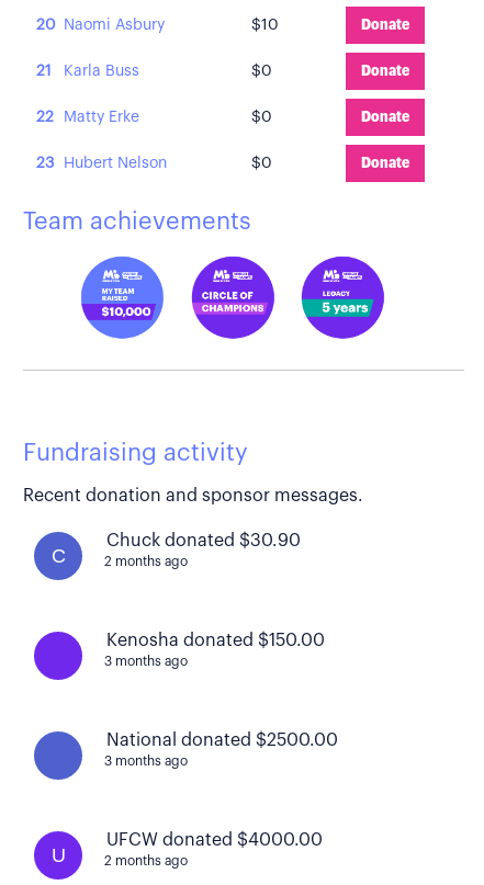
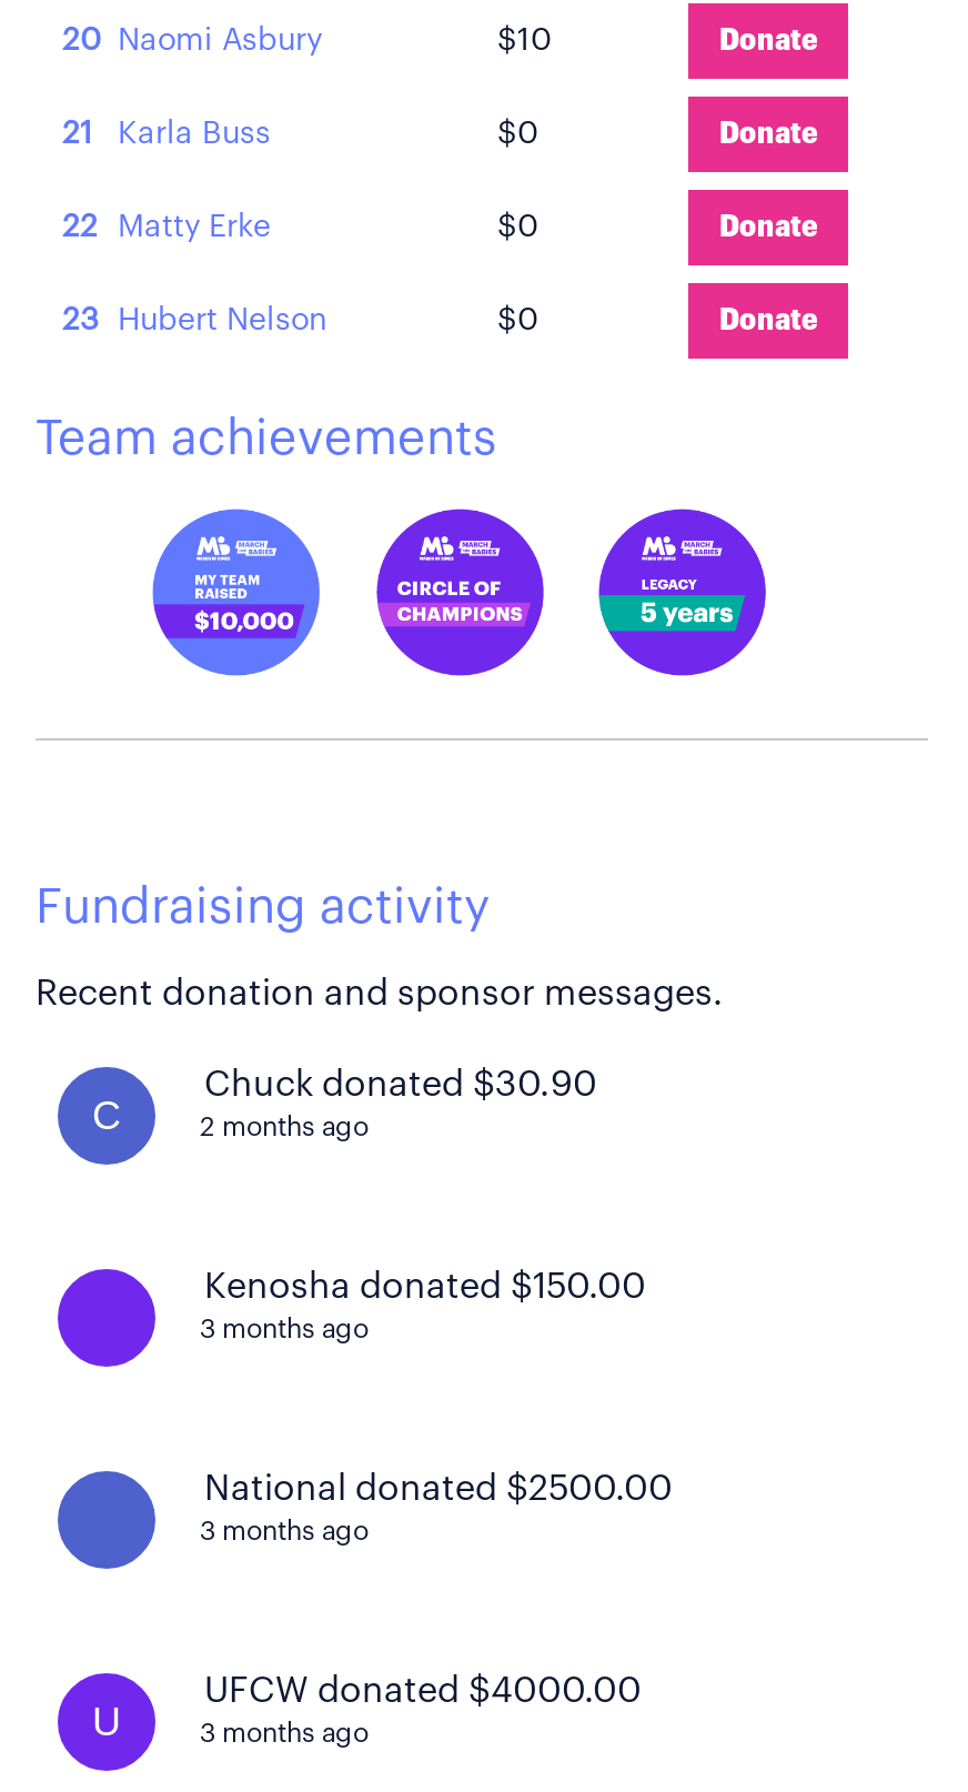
- 2 months ago
+ 3 months ago
